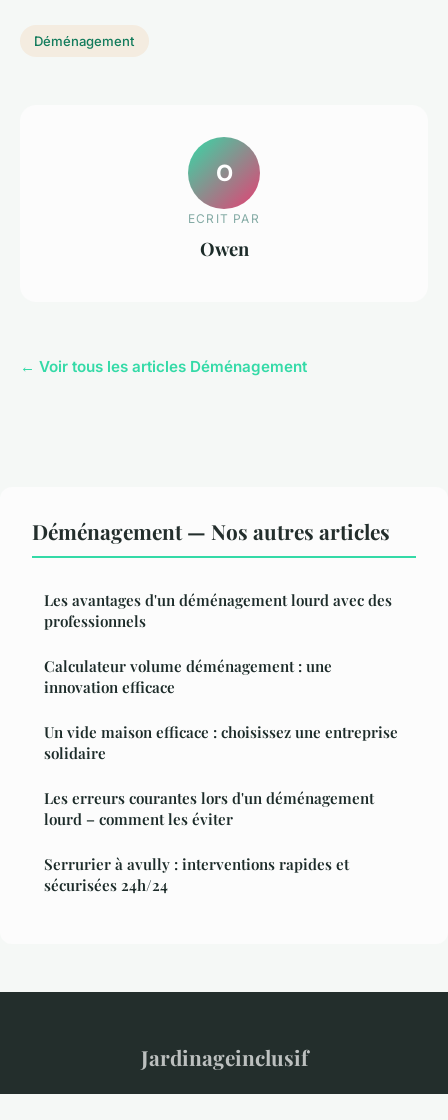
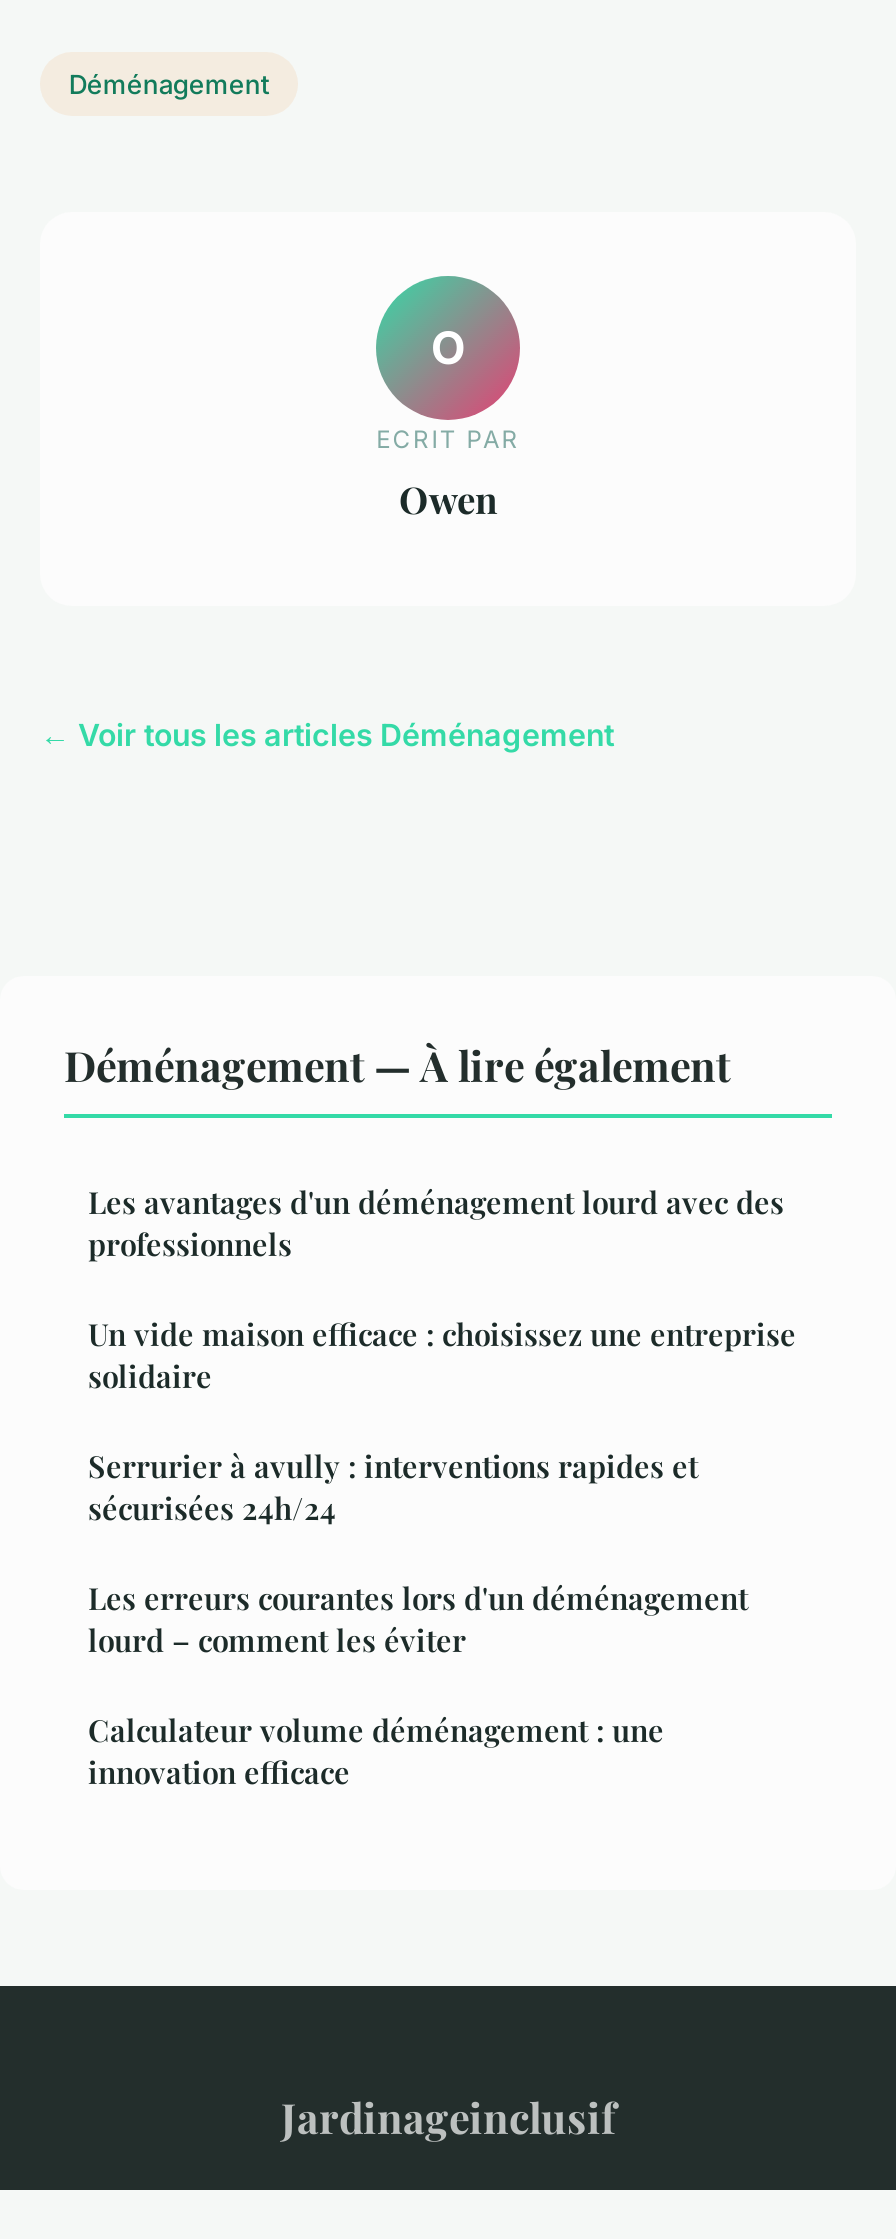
- Déménagement — Nos autres articles
+ Déménagement — À lire également

moved down: Calculateur volume déménagement : une | innovation efficace

moved up: Un vide maison efficace : choisissez une entreprise | solidaire | Les erreurs courantes lors d'un déménagement | lourd – comment les éviter | Serrurier à avully : interventions rapides et | sécurisées 24h/24
